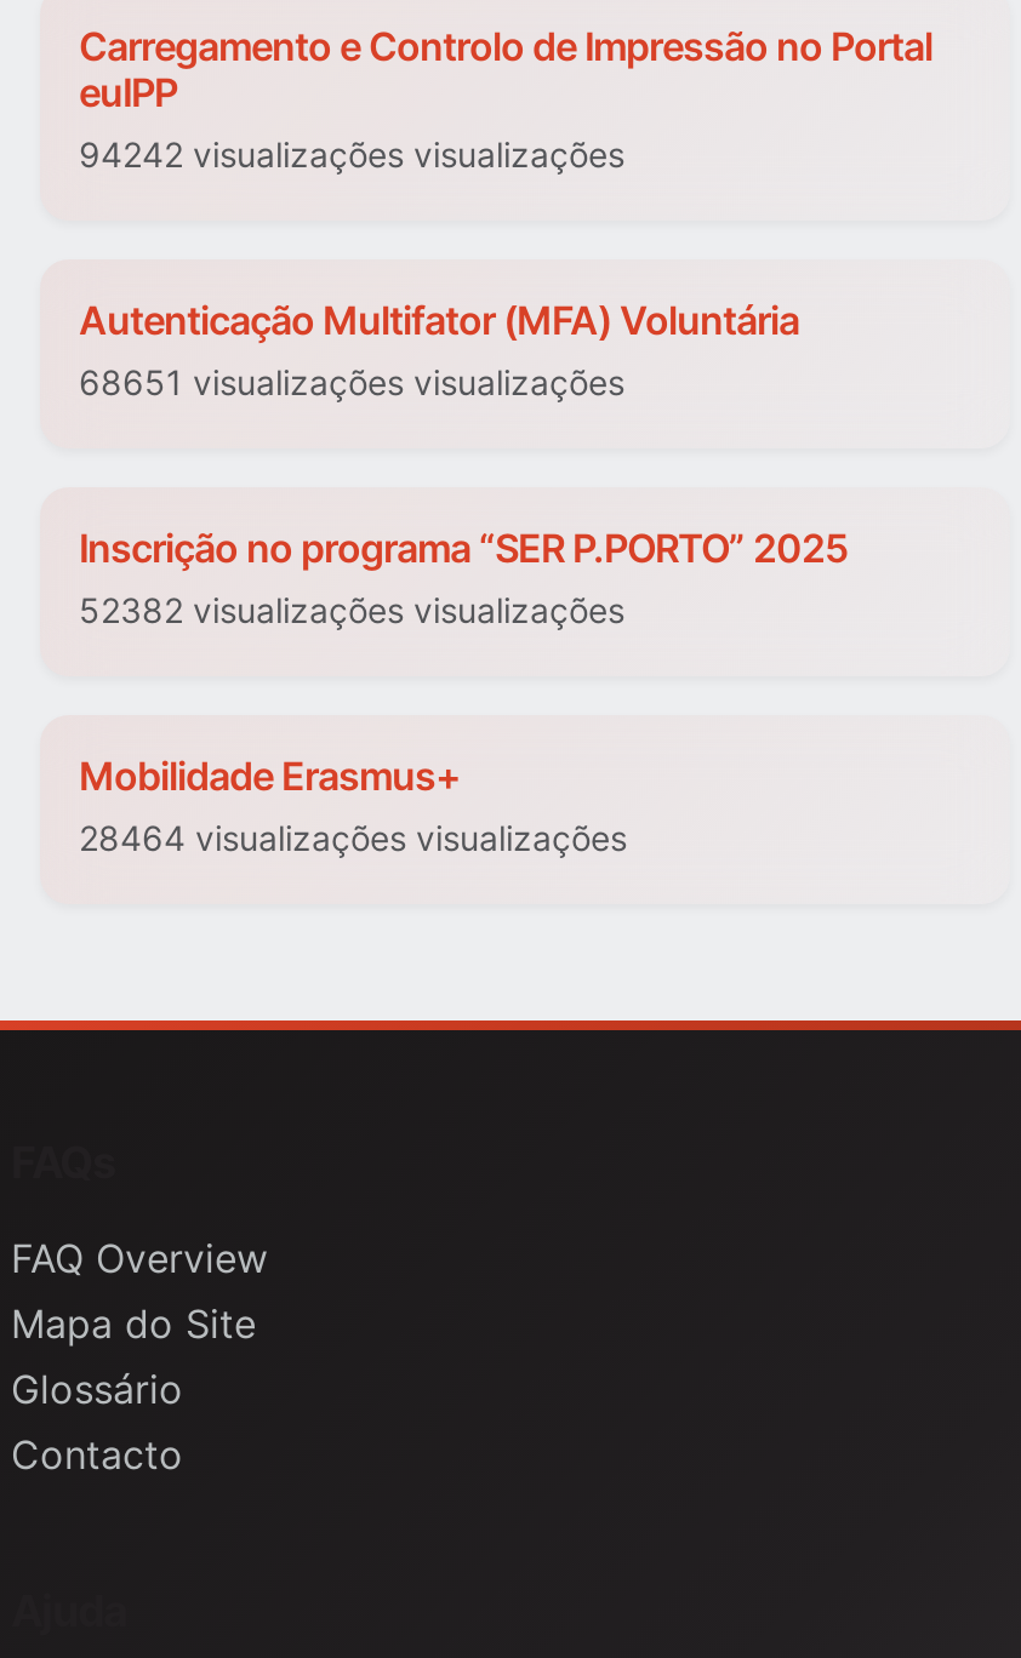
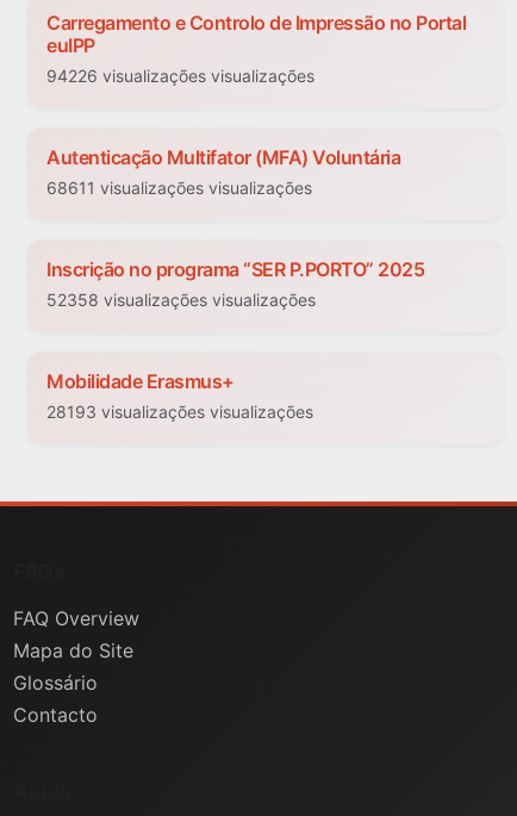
- 94242 visualizações visualizações
+ 94226 visualizações visualizações

- 68651 visualizações visualizações
+ 68611 visualizações visualizações

- 52382 visualizações visualizações
+ 52358 visualizações visualizações

- 28464 visualizações visualizações
+ 28193 visualizações visualizações
